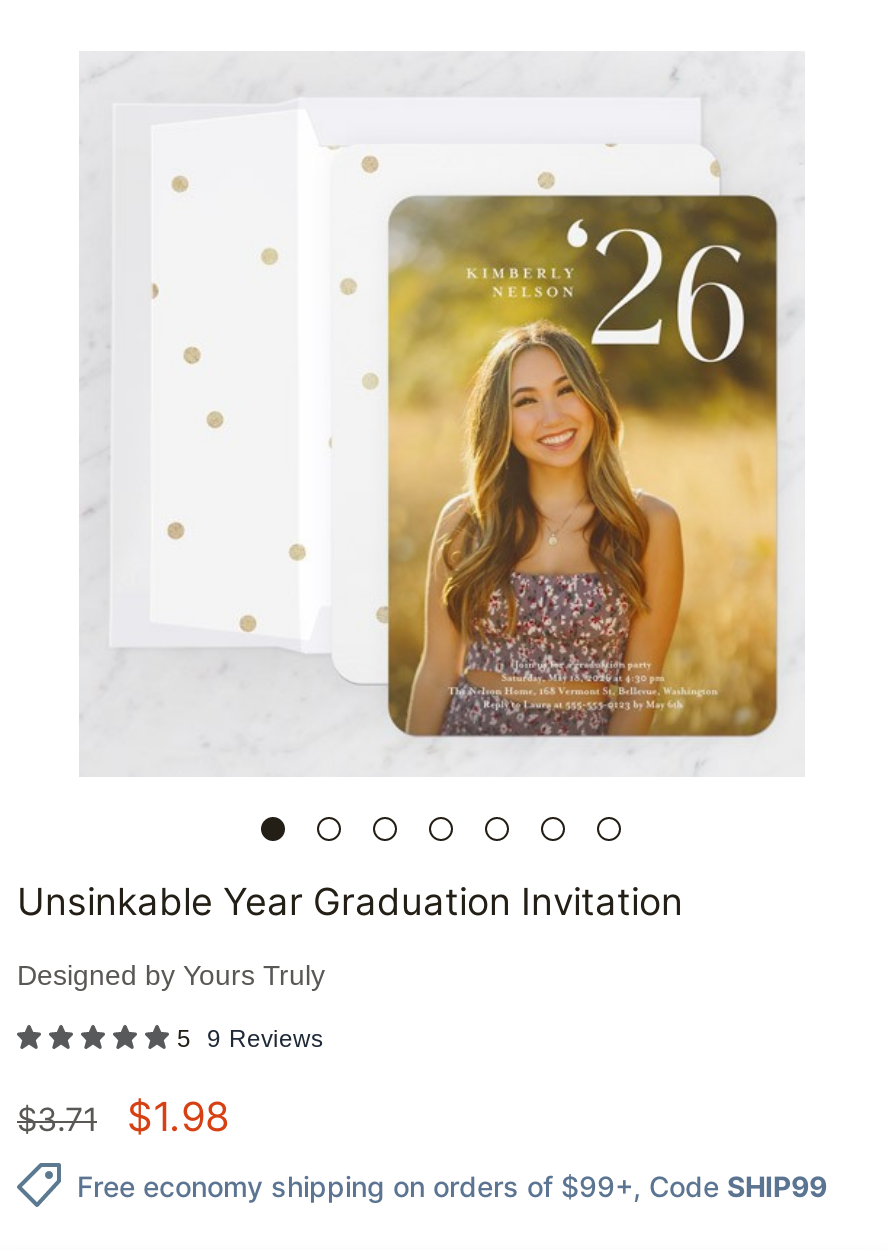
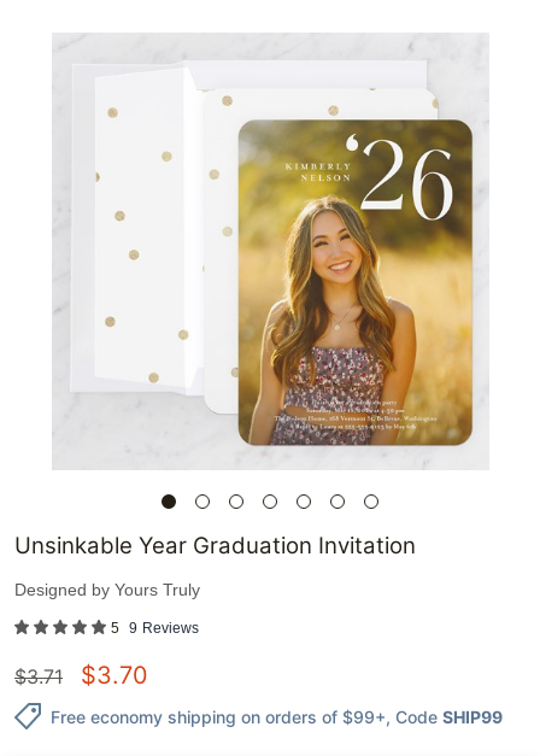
- $3.71 $1.98
+ $3.71 $3.70
